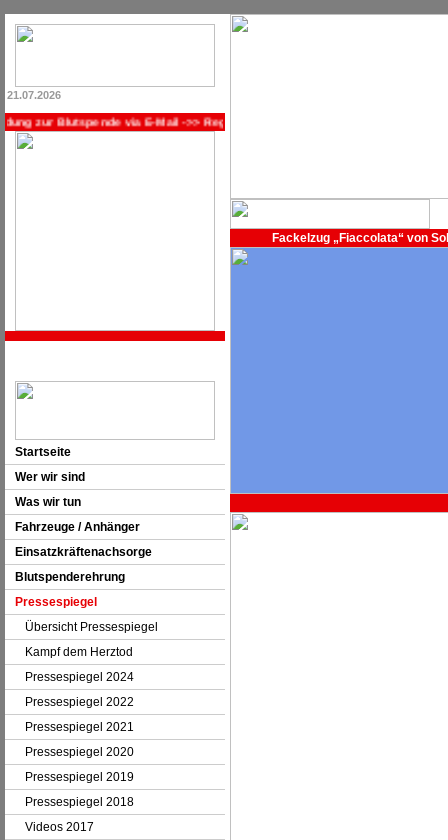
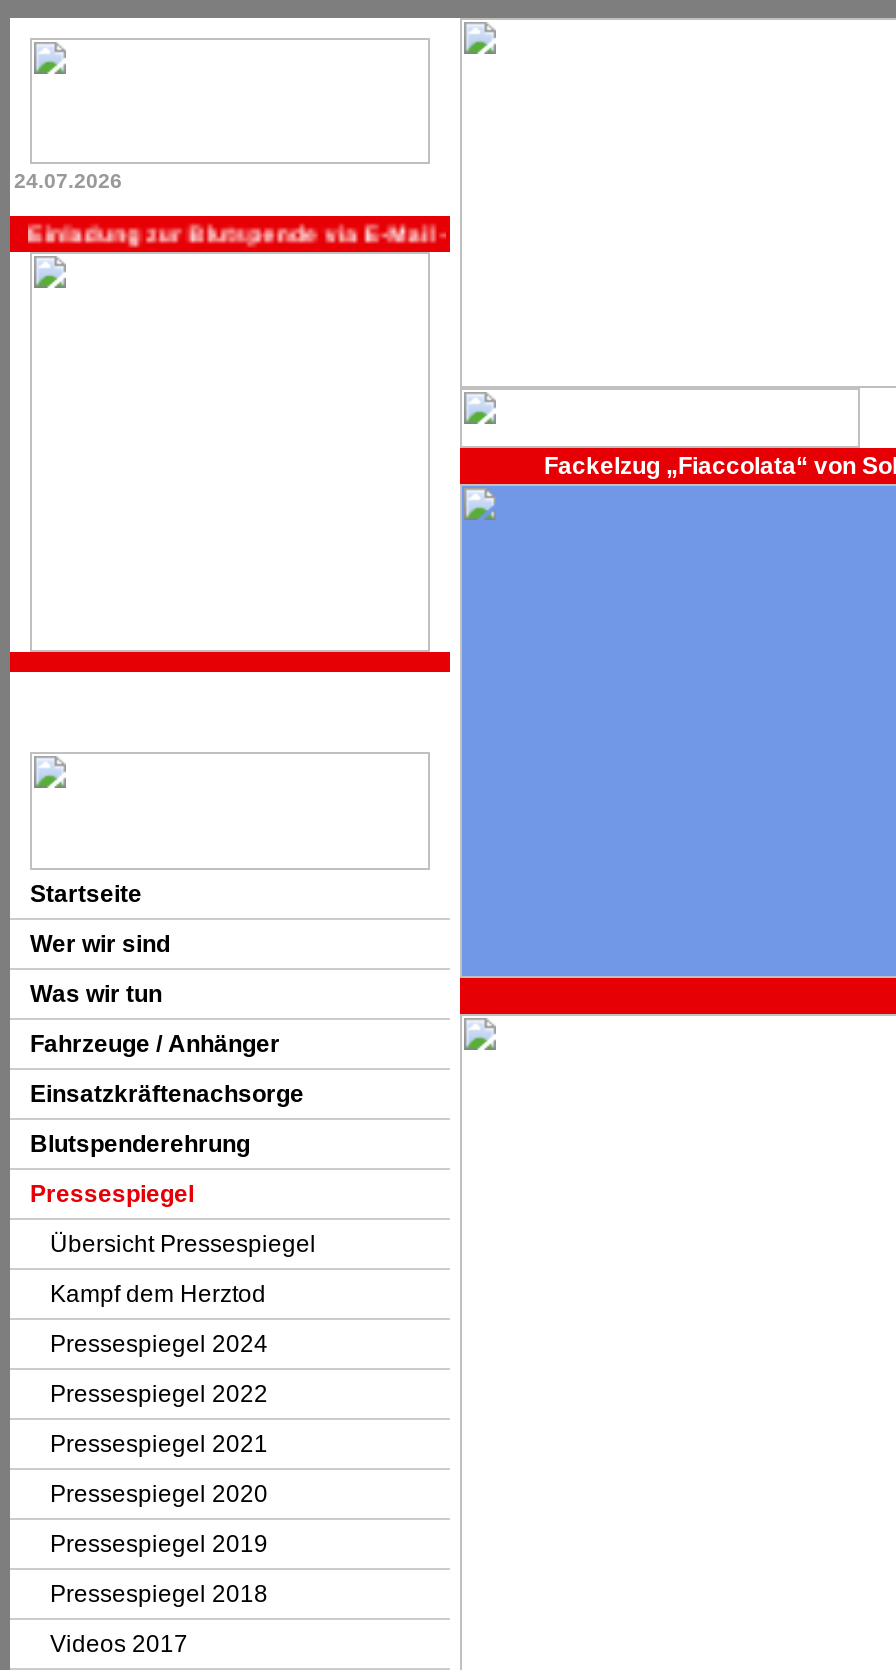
- 21.07.2026
+ 24.07.2026
